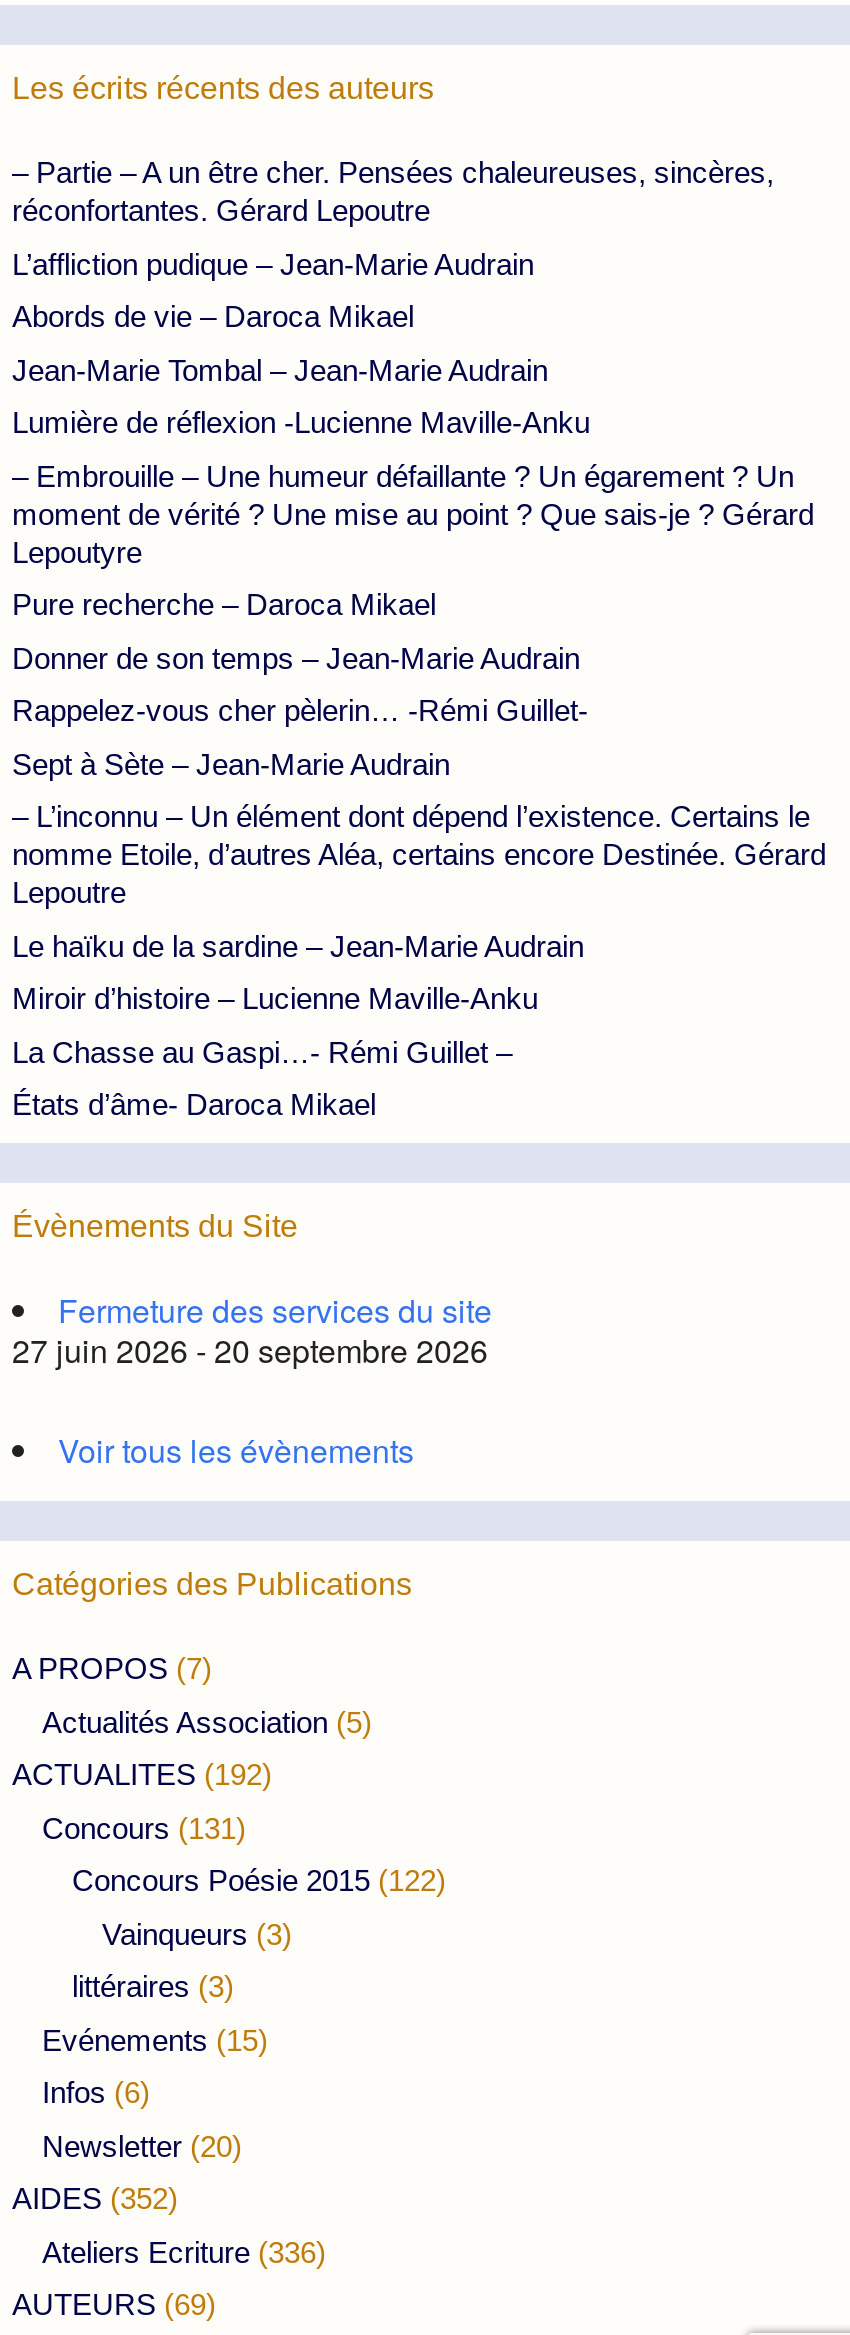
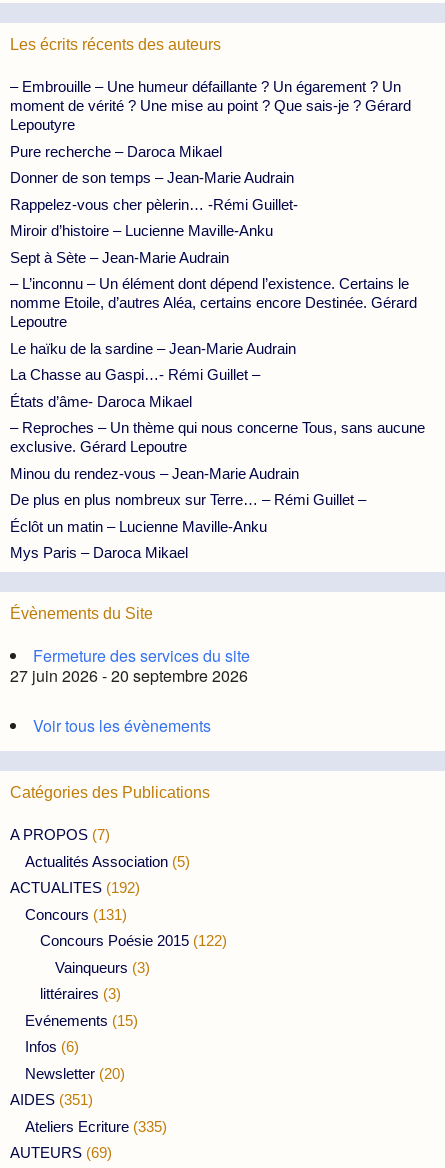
- – Partie – A un être cher. Pensées chaleureuses, sincères,
- réconfortantes. Gérard Lepoutre
- L’affliction pudique – Jean-Marie Audrain
- Abords de vie – Daroca Mikael
- Jean-Marie Tombal – Jean-Marie Audrain
- Lumière de réflexion -Lucienne Maville-Anku

moved up: – Embrouille – Une humeur défaillante ? Un égarement ? Un | moment de vérité ? Une mise au point ? Que sais-je ? Gérard | Lepoutyre | Pure recherche – Daroca Mikael | Donner de son temps – Jean-Marie Audrain | Rappelez-vous cher pèlerin… -Rémi Guillet-

moved up: Sept à Sète – Jean-Marie Audrain | – L’inconnu – Un élément dont dépend l’existence. Certains le | nomme Etoile, d’autres Aléa, certains encore Destinée. Gérard | Lepoutre | Le haïku de la sardine – Jean-Marie Audrain

moved up: Miroir d’histoire – Lucienne Maville-Anku

moved up: La Chasse au Gaspi…- Rémi Guillet – | États d’âme- Daroca Mikael

+ – Reproches – Un thème qui nous concerne Tous, sans aucune
+ exclusive. Gérard Lepoutre
+ Minou du rendez-vous – Jean-Marie Audrain
+ De plus en plus nombreux sur Terre… – Rémi Guillet –
+ Éclôt un matin – Lucienne Maville-Anku
+ Mys Paris – Daroca Mikael

- AIDES (352)
+ AIDES (351)

- Ateliers Ecriture (336)
+ Ateliers Ecriture (335)
